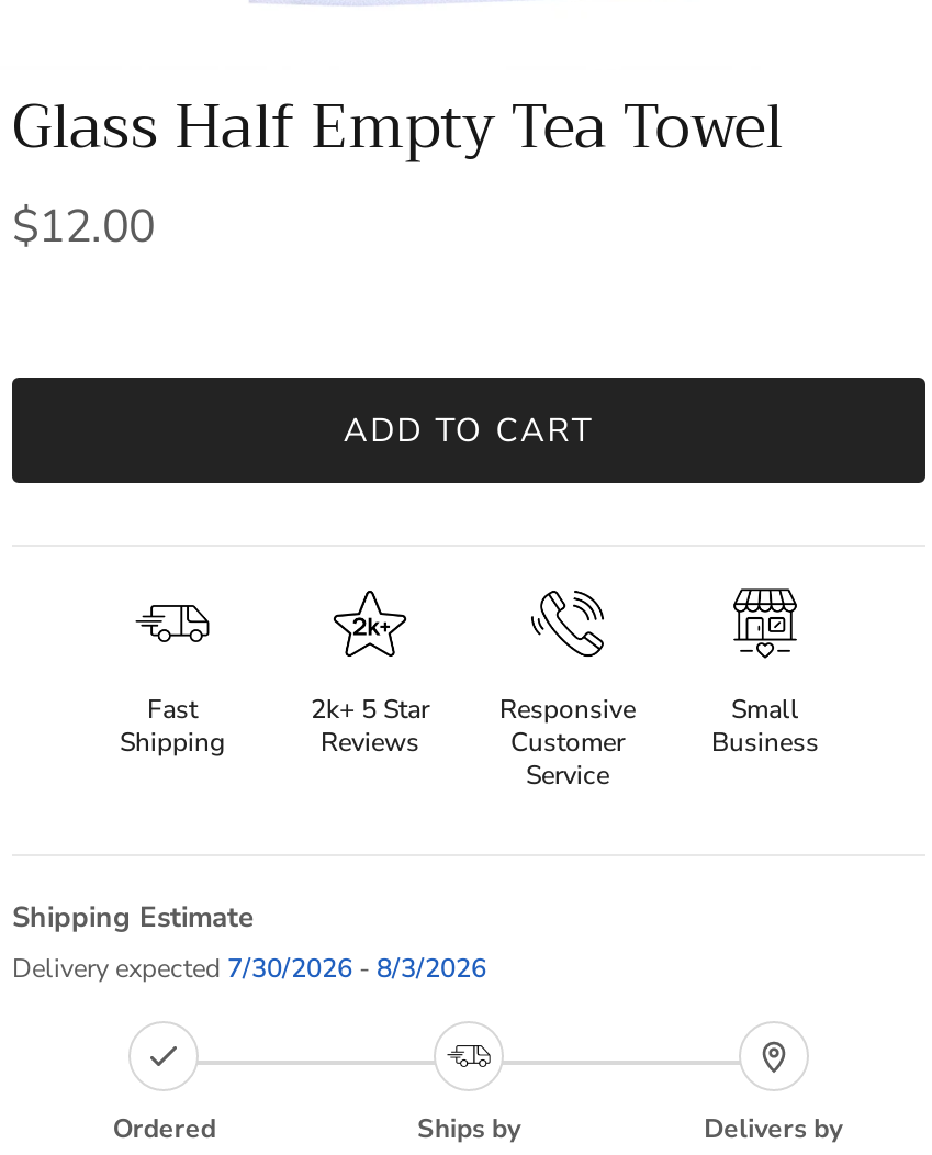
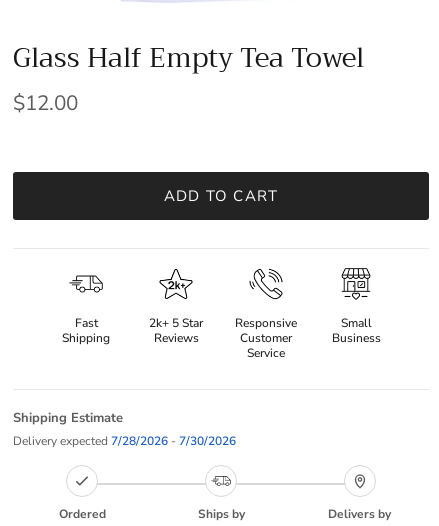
- Delivery expected 7/30/2026 - 8/3/2026
+ Delivery expected 7/28/2026 - 7/30/2026
